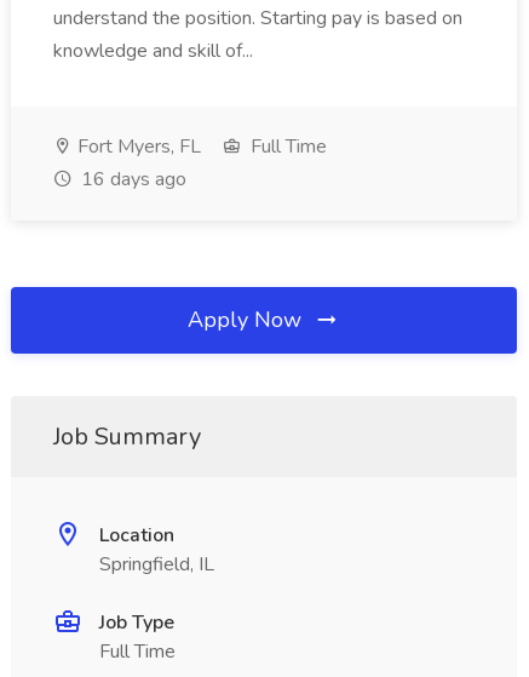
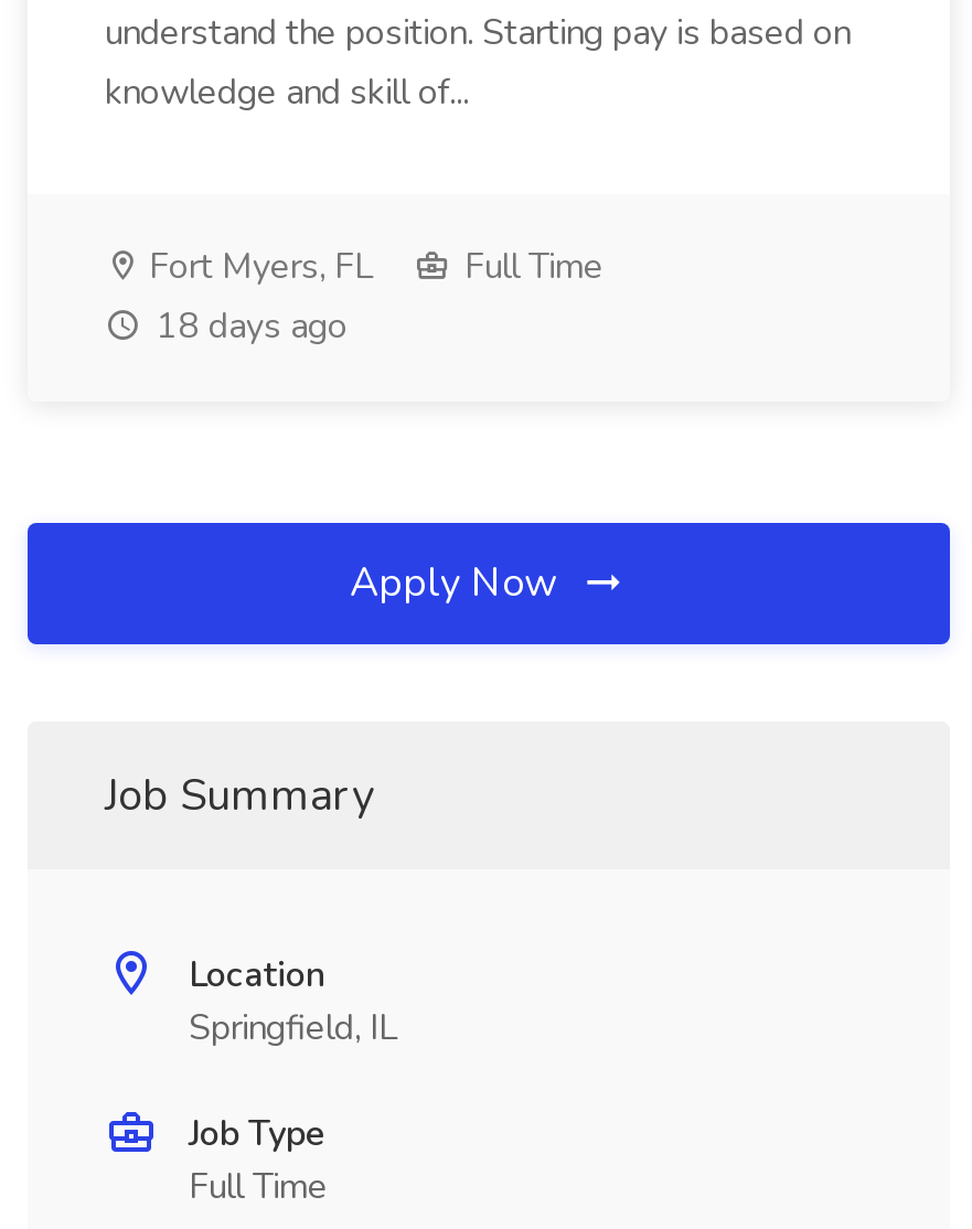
- 16 days ago
+ 18 days ago
